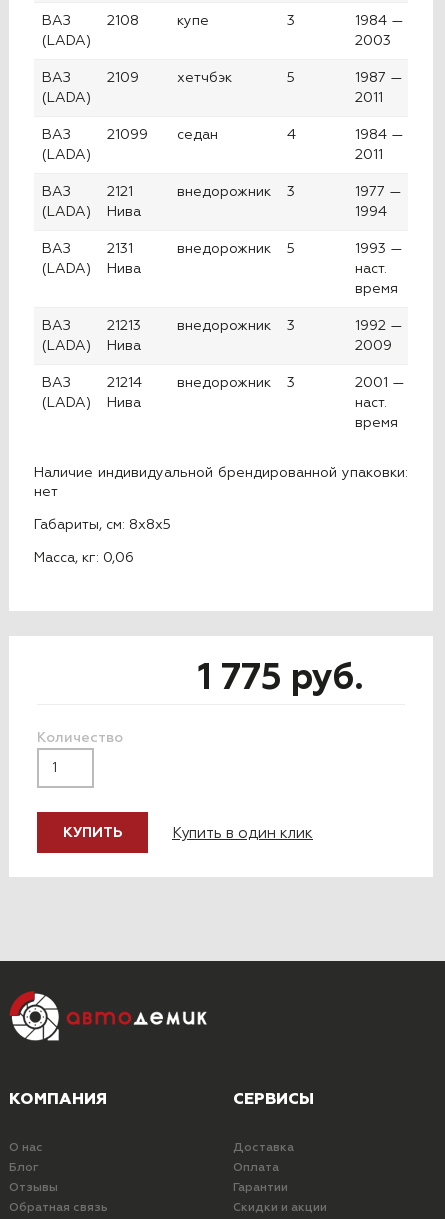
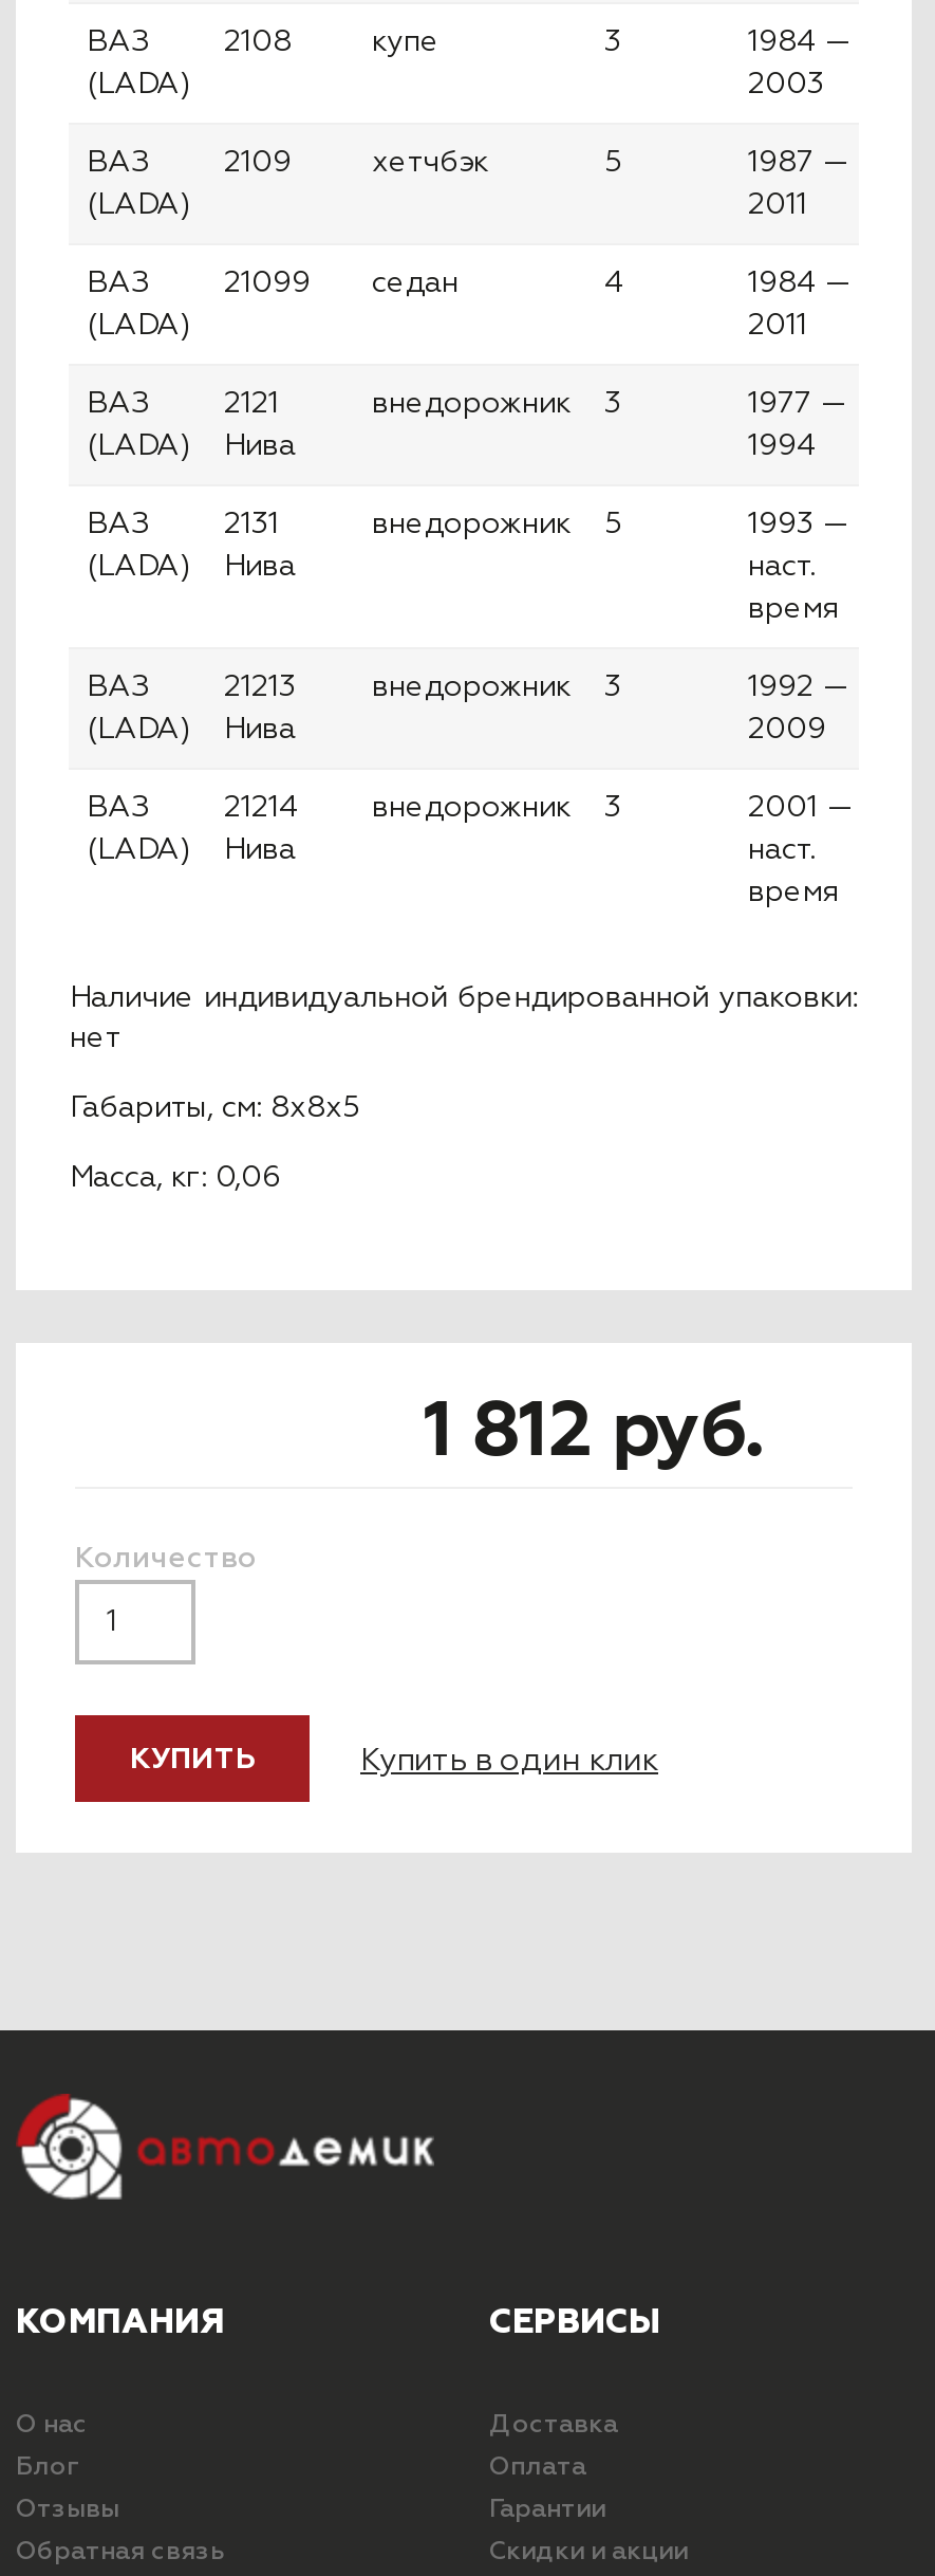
- 1 775 руб.
+ 1 812 руб.
